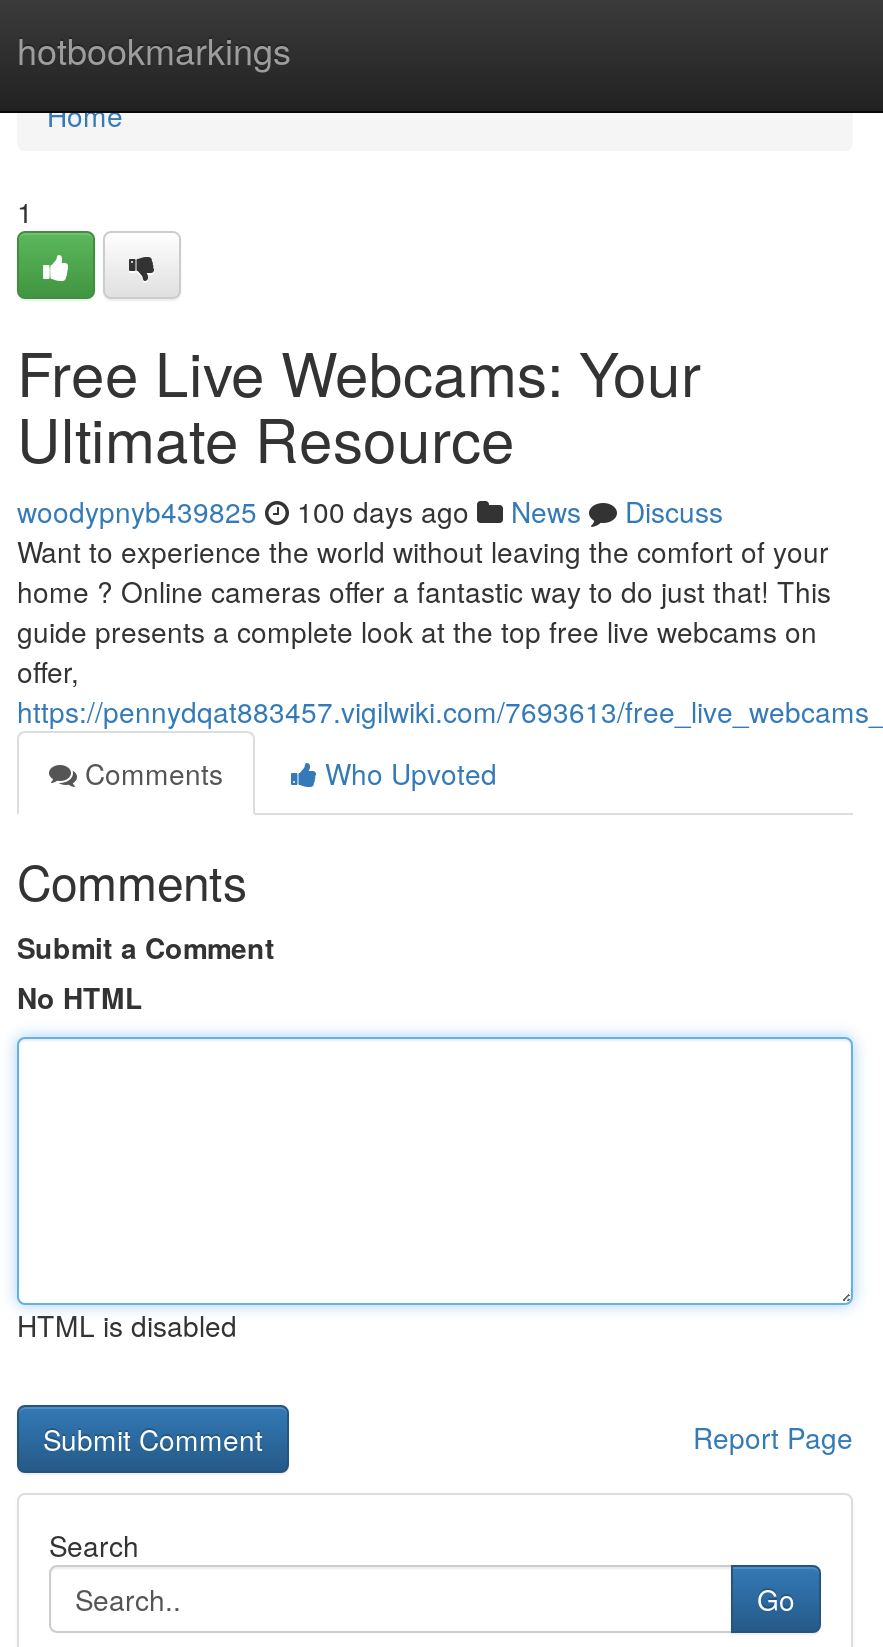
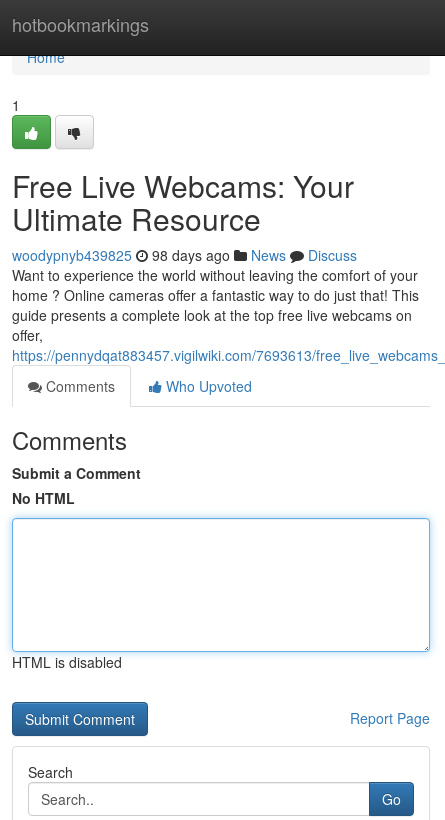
- woodypnyb439825 100 days ago News Discuss
+ woodypnyb439825 98 days ago News Discuss
